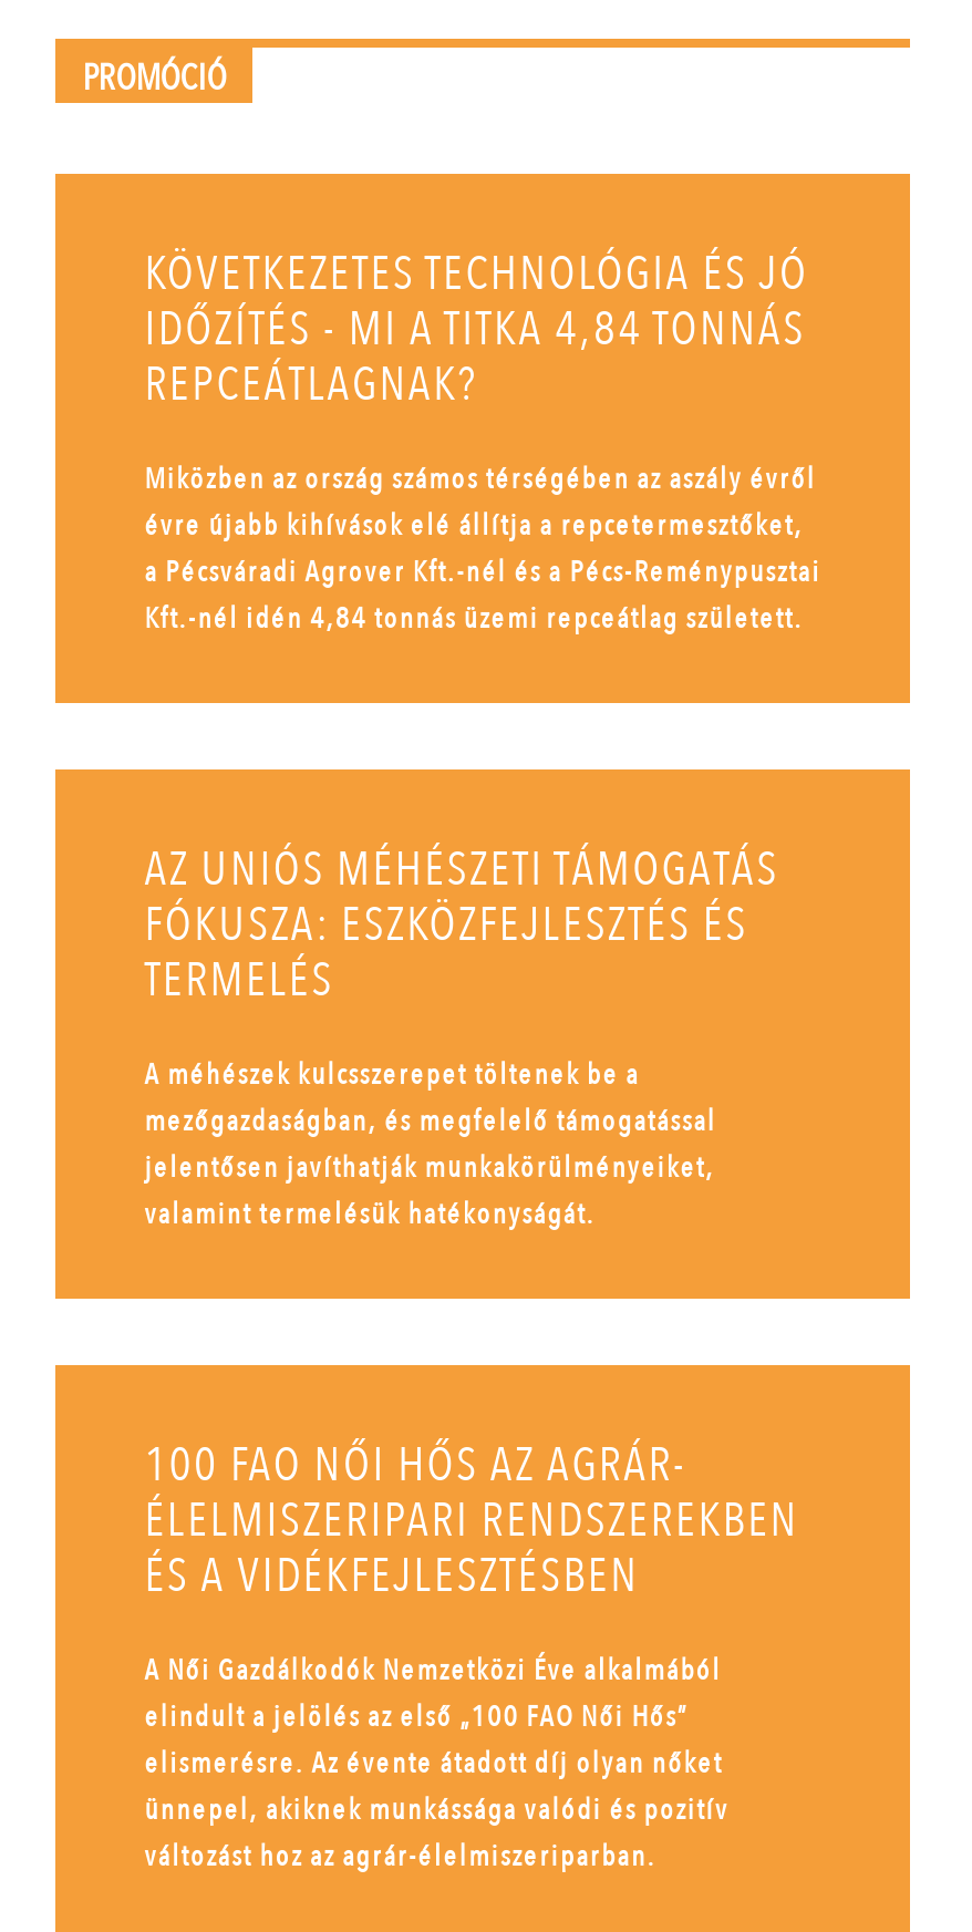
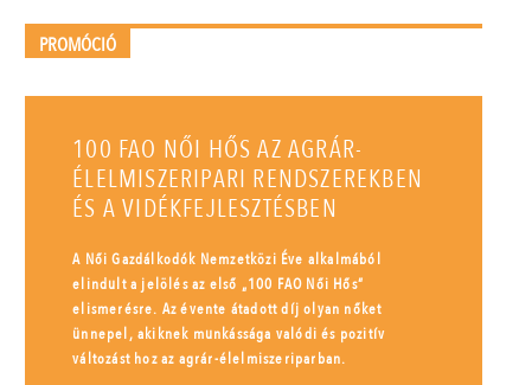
- KÖVETKEZETES TECHNOLÓGIA ÉS JÓ
- IDŐZÍTÉS - MI A TITKA 4,84 TONNÁS
- REPCEÁTLAGNAK?
- Miközben az ország számos térségében az aszály évről
- évre újabb kihívások elé állítja a repcetermesztőket,
- a Pécsváradi Agrover Kft.-nél és a Pécs-Reménypusztai
- Kft.-nél idén 4,84 tonnás üzemi repceátlag született.

- AZ UNIÓS MÉHÉSZETI TÁMOGATÁS
- FÓKUSZA: ESZKÖZFEJLESZTÉS ÉS
- TERMELÉS
- A méhészek kulcsszerepet töltenek be a
- mezőgazdaságban, és megfelelő támogatással
- jelentősen javíthatják munkakörülményeiket,
- valamint termelésük hatékonyságát.
